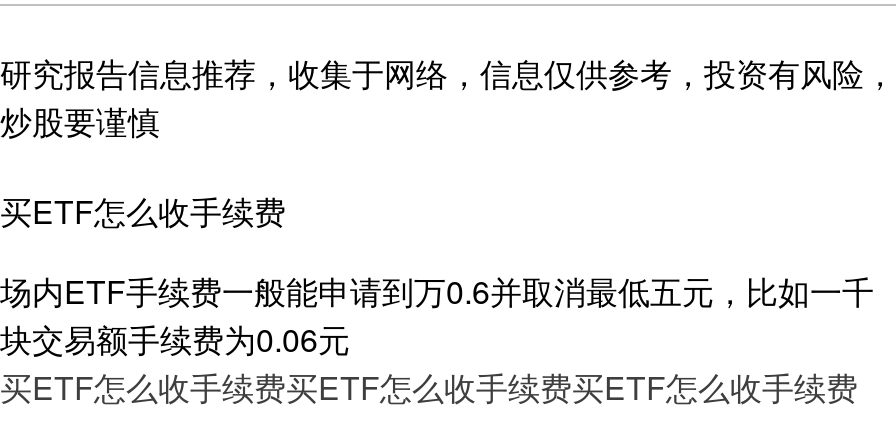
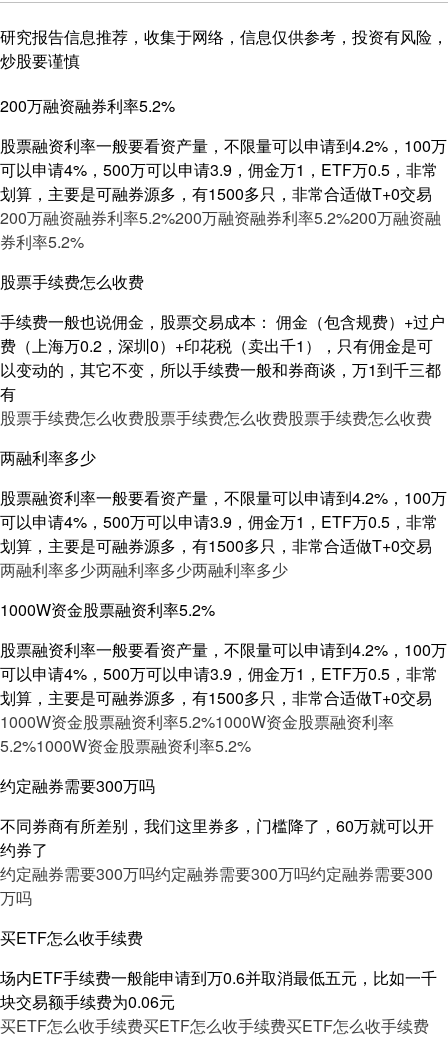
+ 200万融资融券利率5.2%
+ 股票融资利率一般要看资产量，不限量可以申请到4.2%，100万
+ 可以申请4%，500万可以申请3.9，佣金万1，ETF万0.5，非常
+ 划算，主要是可融券源多，有1500多只，非常合适做T+0交易
+ 200万融资融券利率5.2%200万融资融券利率5.2%200万融资融
+ 券利率5.2%
+ 股票手续费怎么收费
+ 手续费一般也说佣金，股票交易成本： 佣金（包含规费）+过户
+ 费（上海万0.2，深圳0）+印花税（卖出千1），只有佣金是可
+ 以变动的，其它不变，所以手续费一般和券商谈，万1到千三都
+ 有
+ 股票手续费怎么收费股票手续费怎么收费股票手续费怎么收费
+ 两融利率多少
+ 股票融资利率一般要看资产量，不限量可以申请到4.2%，100万
+ 可以申请4%，500万可以申请3.9，佣金万1，ETF万0.5，非常
+ 划算，主要是可融券源多，有1500多只，非常合适做T+0交易
+ 两融利率多少两融利率多少两融利率多少
+ 1000W资金股票融资利率5.2%
+ 股票融资利率一般要看资产量，不限量可以申请到4.2%，100万
+ 可以申请4%，500万可以申请3.9，佣金万1，ETF万0.5，非常
+ 划算，主要是可融券源多，有1500多只，非常合适做T+0交易
+ 1000W资金股票融资利率5.2%1000W资金股票融资利率
+ 5.2%1000W资金股票融资利率5.2%
+ 约定融券需要300万吗
+ 不同券商有所差别，我们这里券多，门槛降了，60万就可以开
+ 约券了
+ 约定融券需要300万吗约定融券需要300万吗约定融券需要300
+ 万吗
